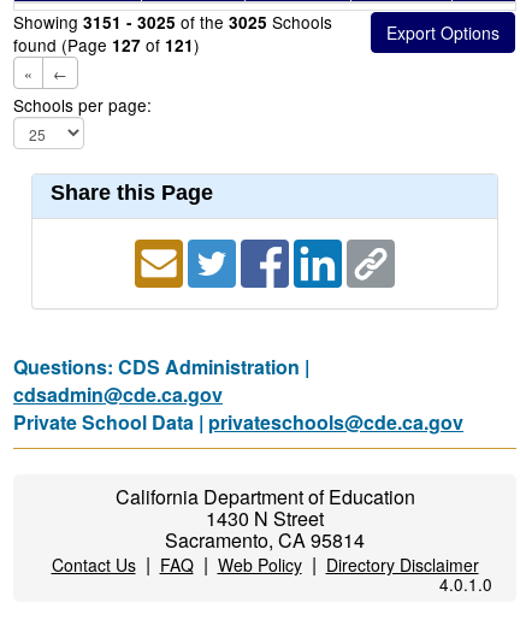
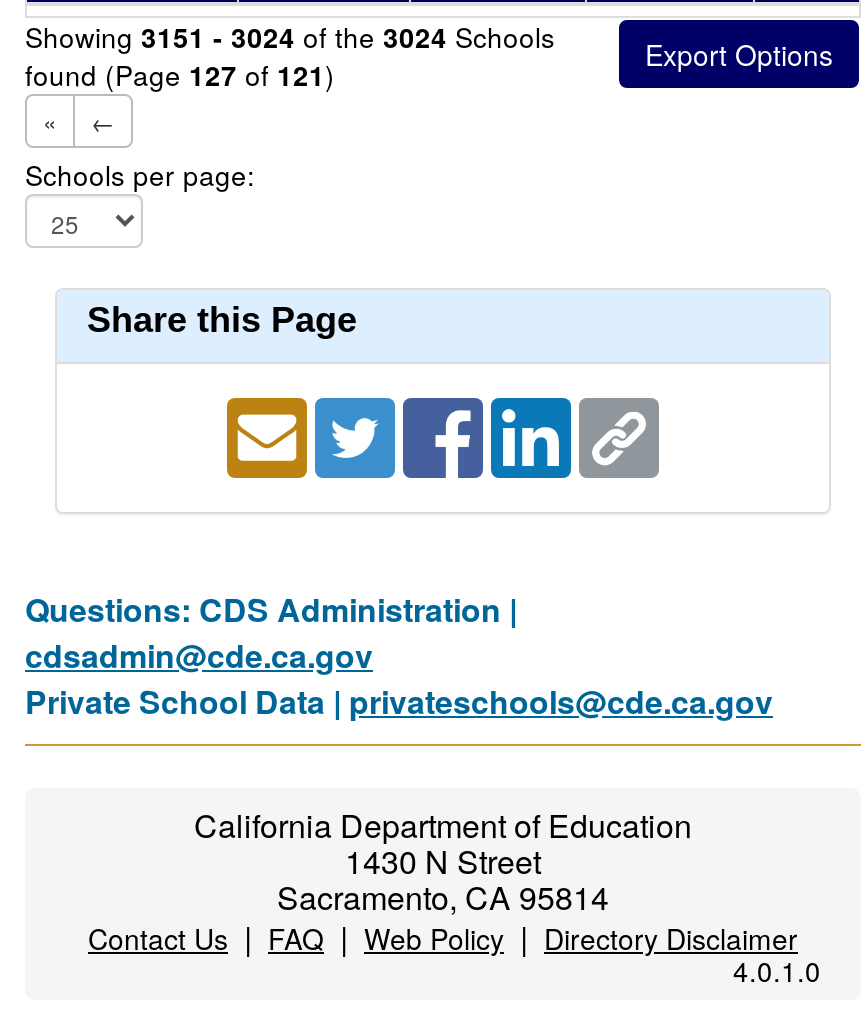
- Showing 3151 - 3025 of the 3025 Schools
+ Showing 3151 - 3024 of the 3024 Schools
